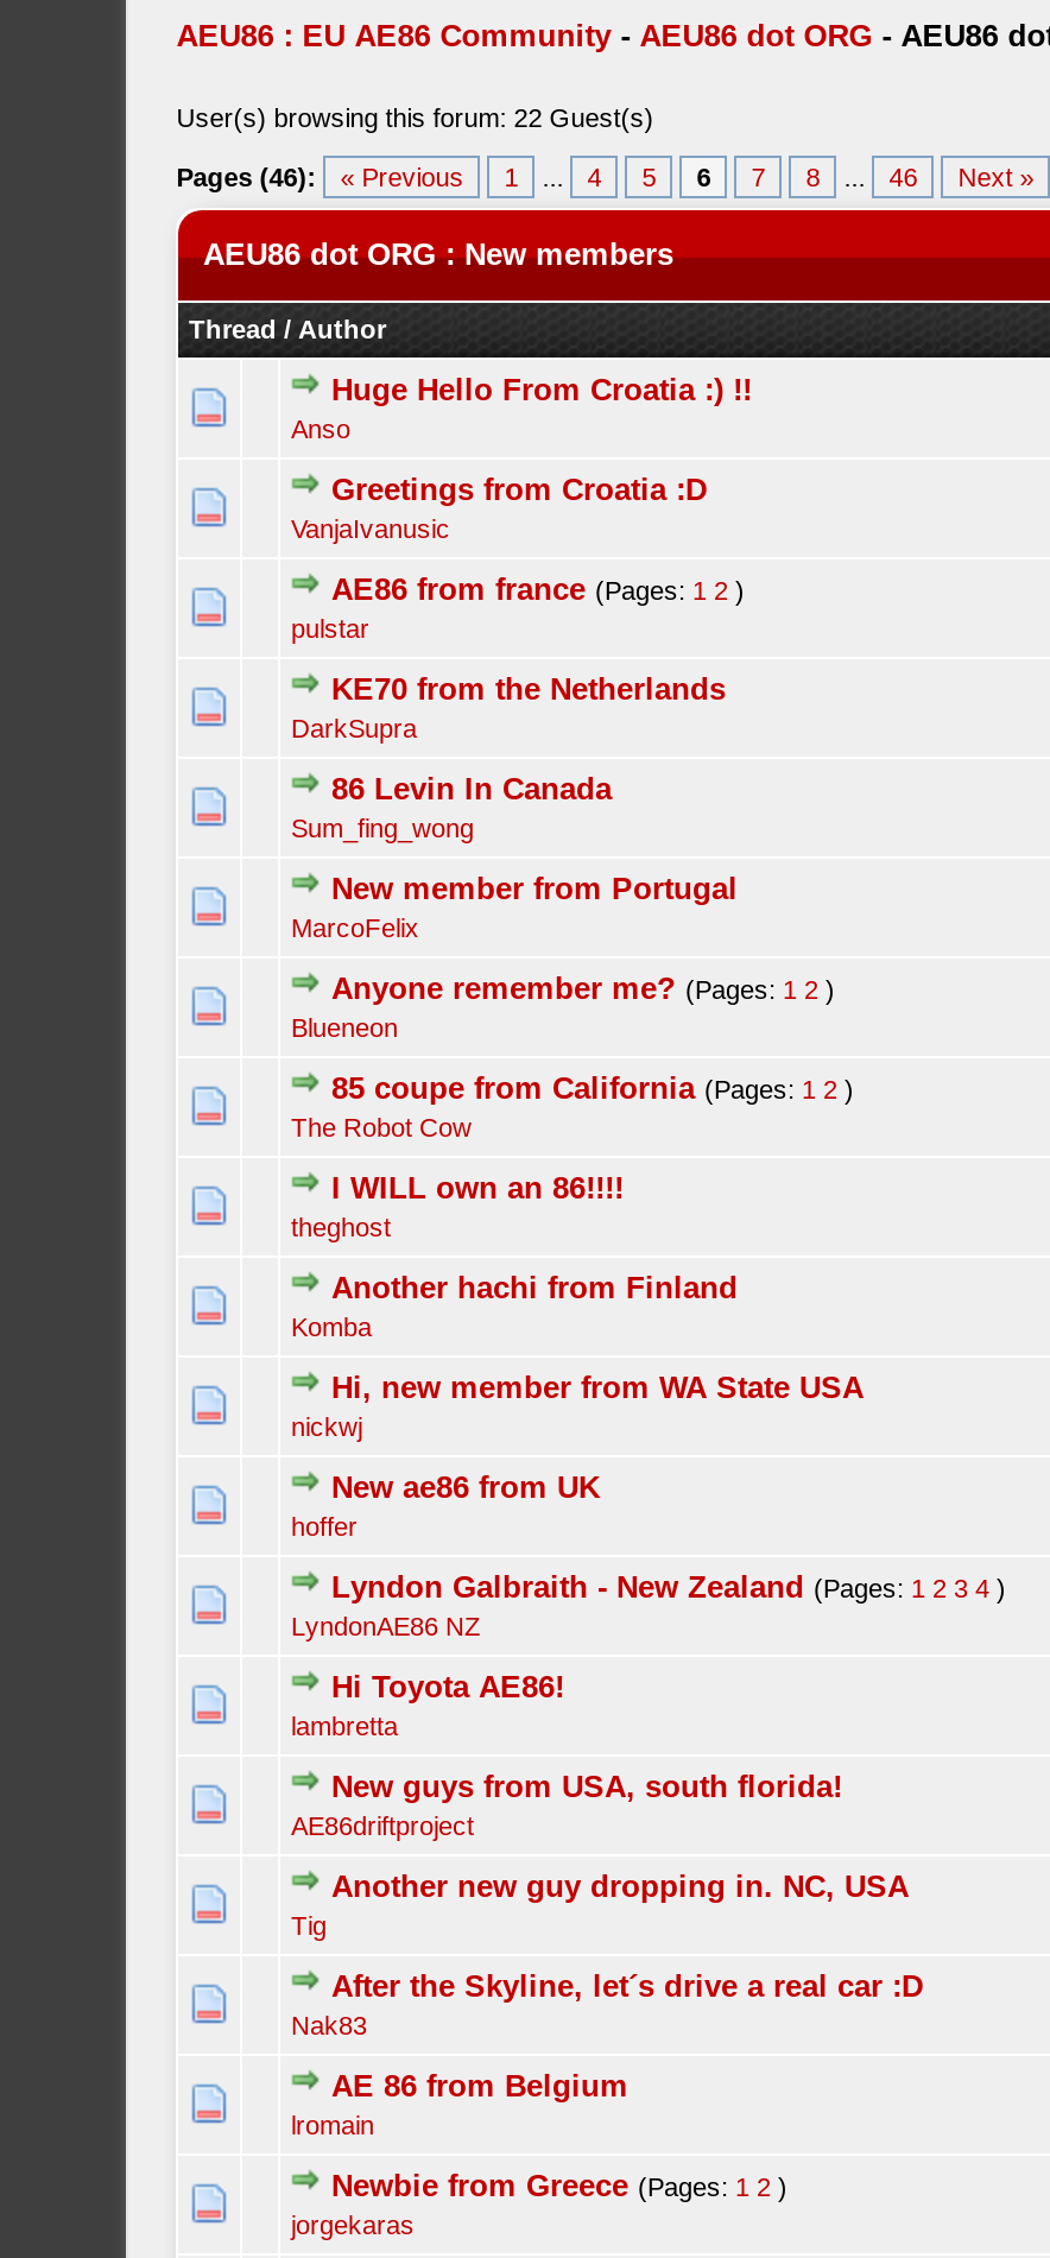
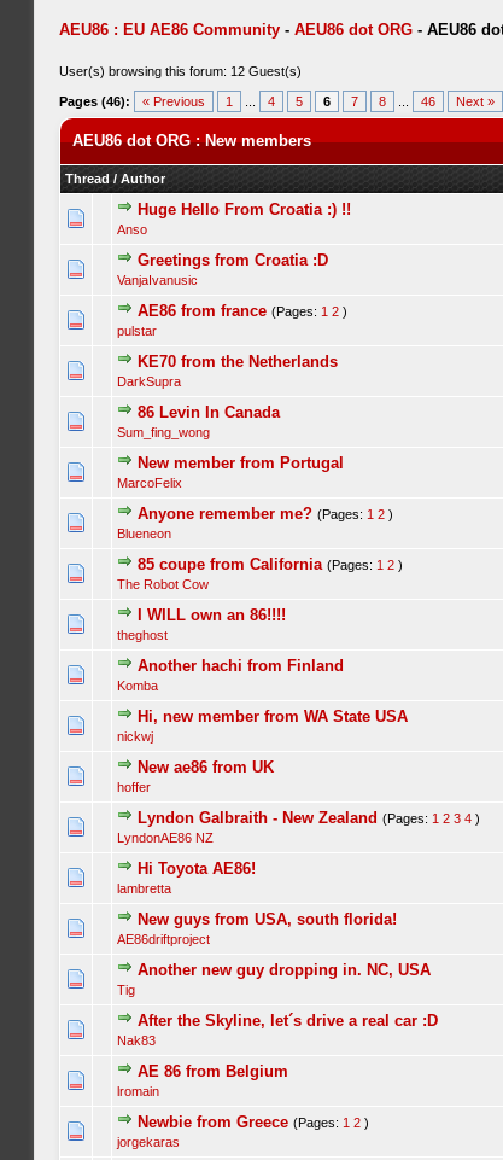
- User(s) browsing this forum: 22 Guest(s)
+ User(s) browsing this forum: 12 Guest(s)
